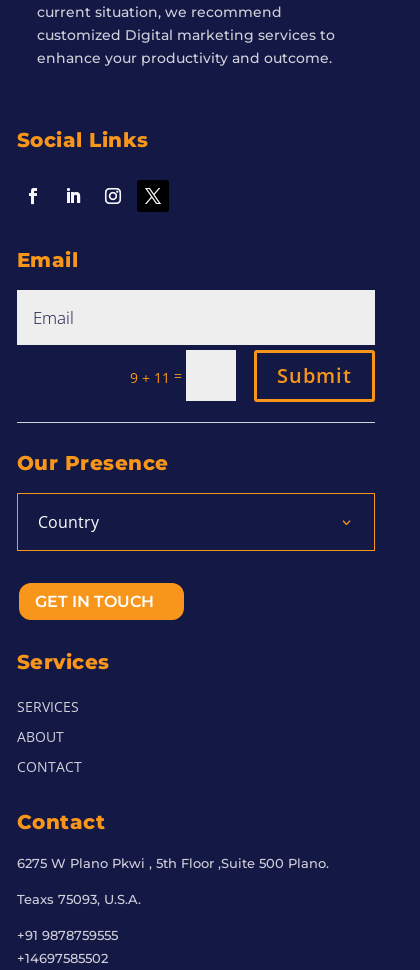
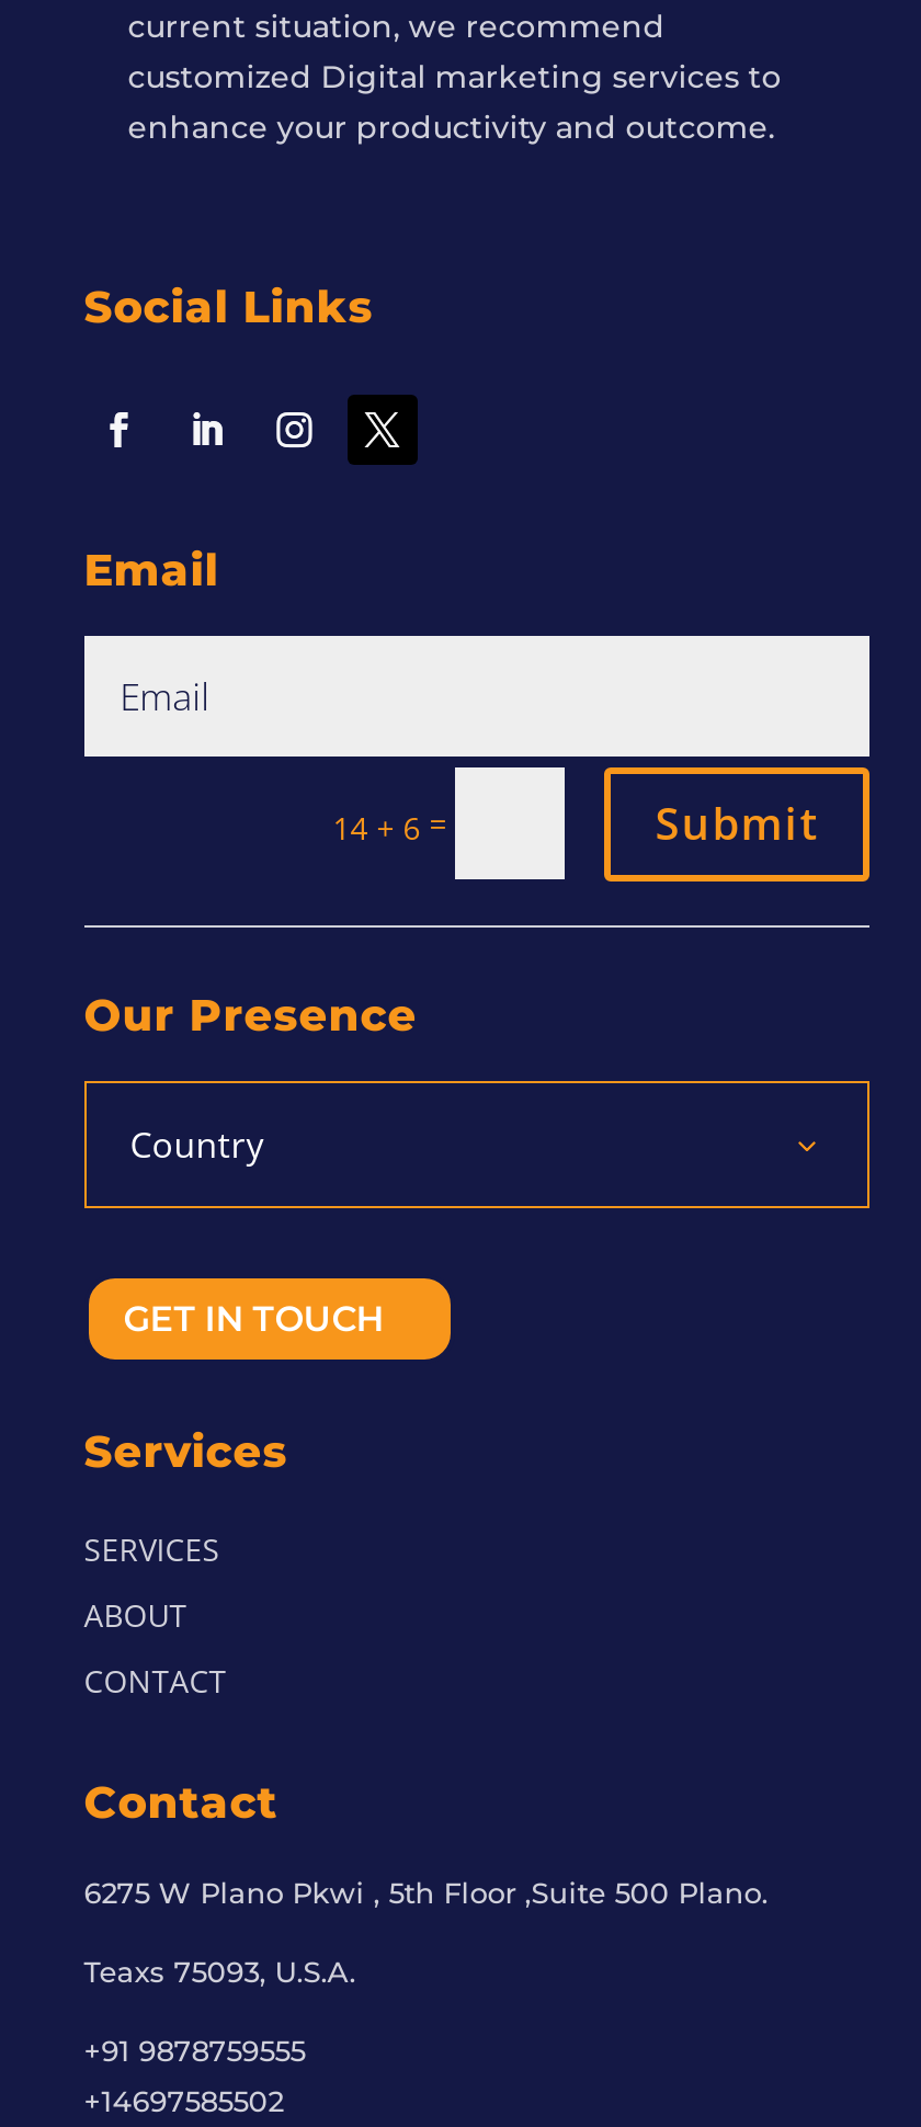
- 9 + 11 =
+ 14 + 6 =
